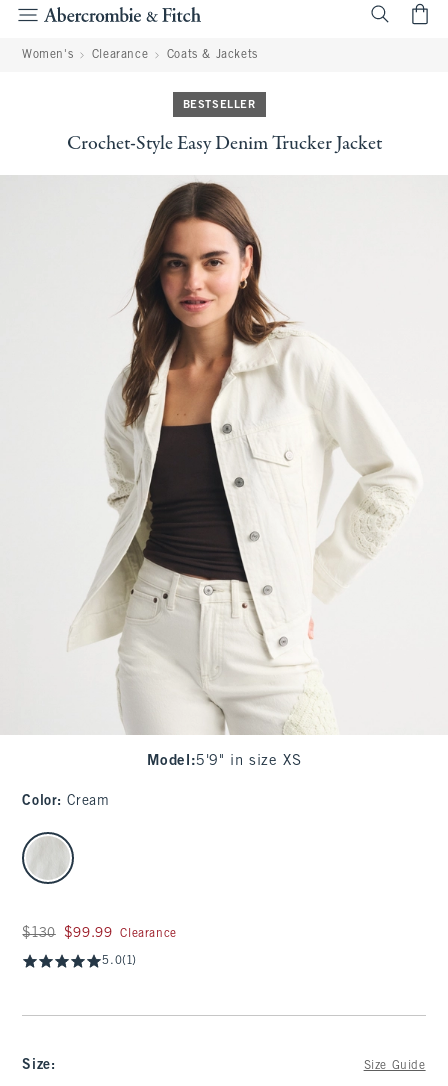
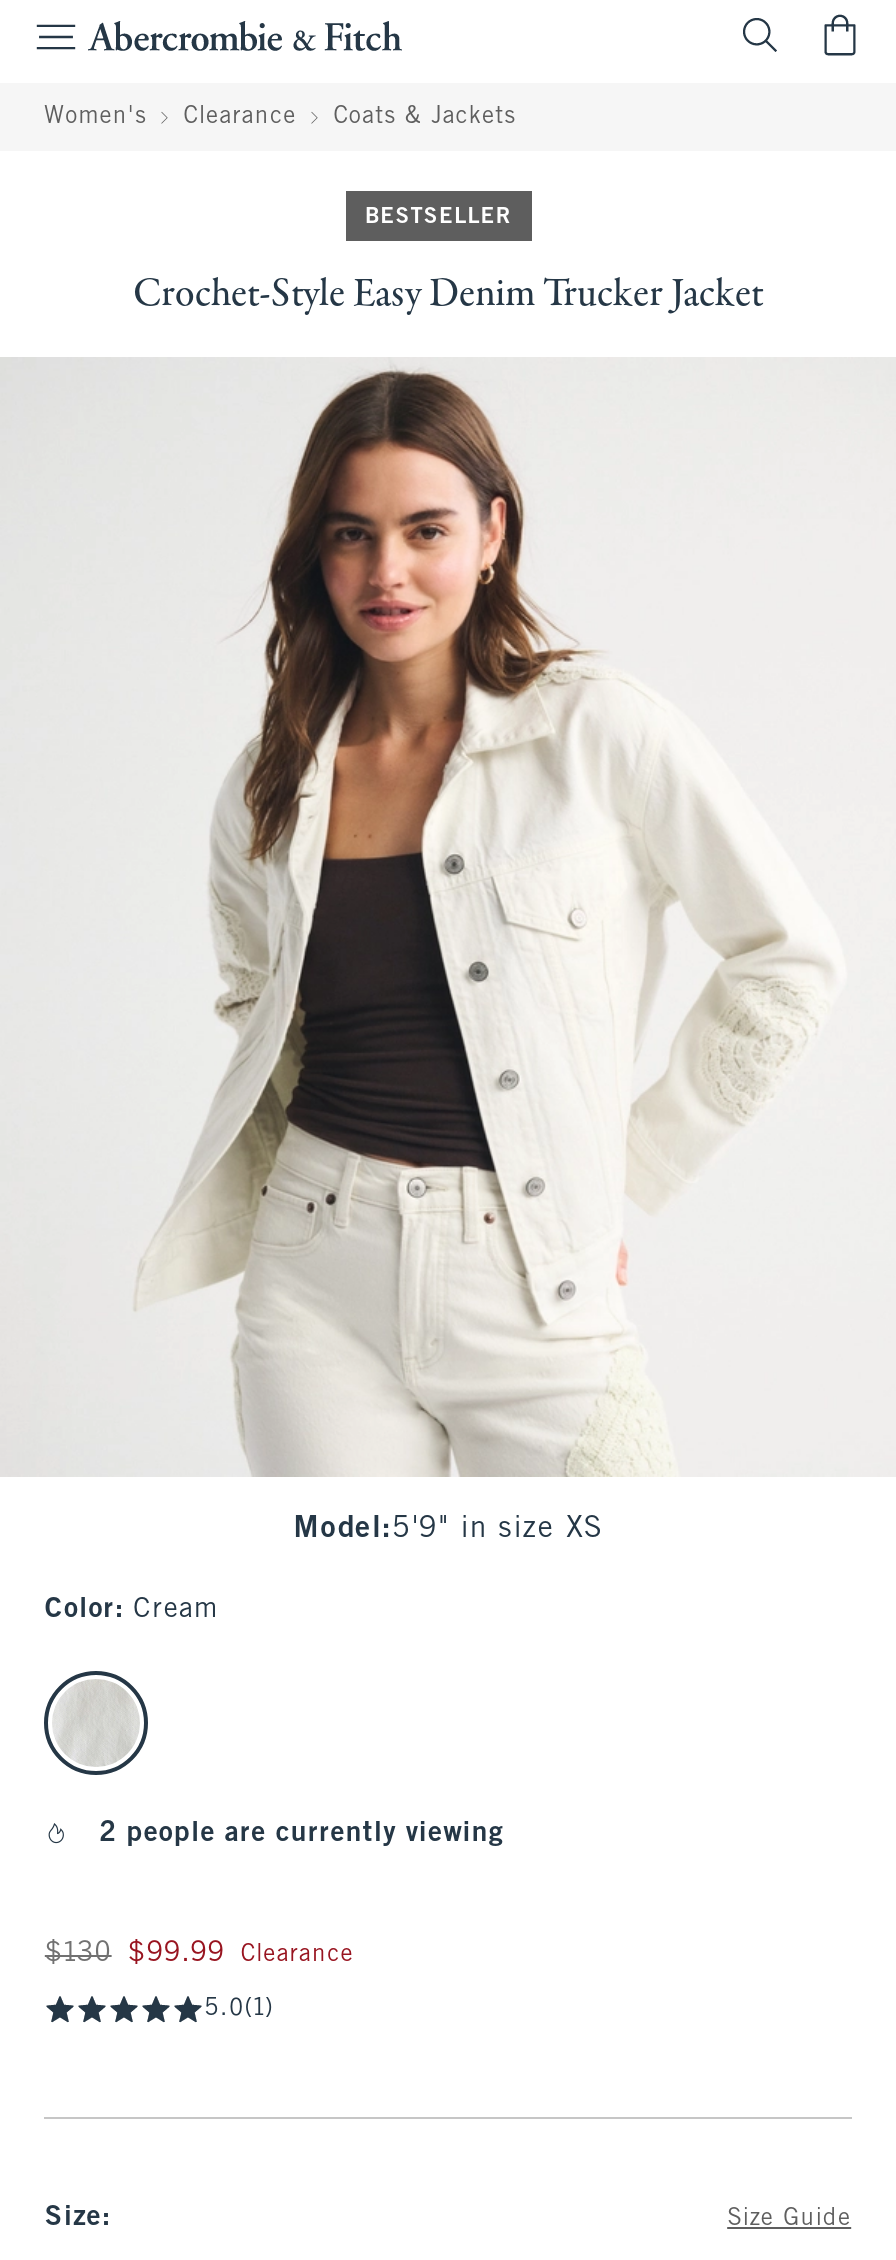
+ 2 people are currently viewing
